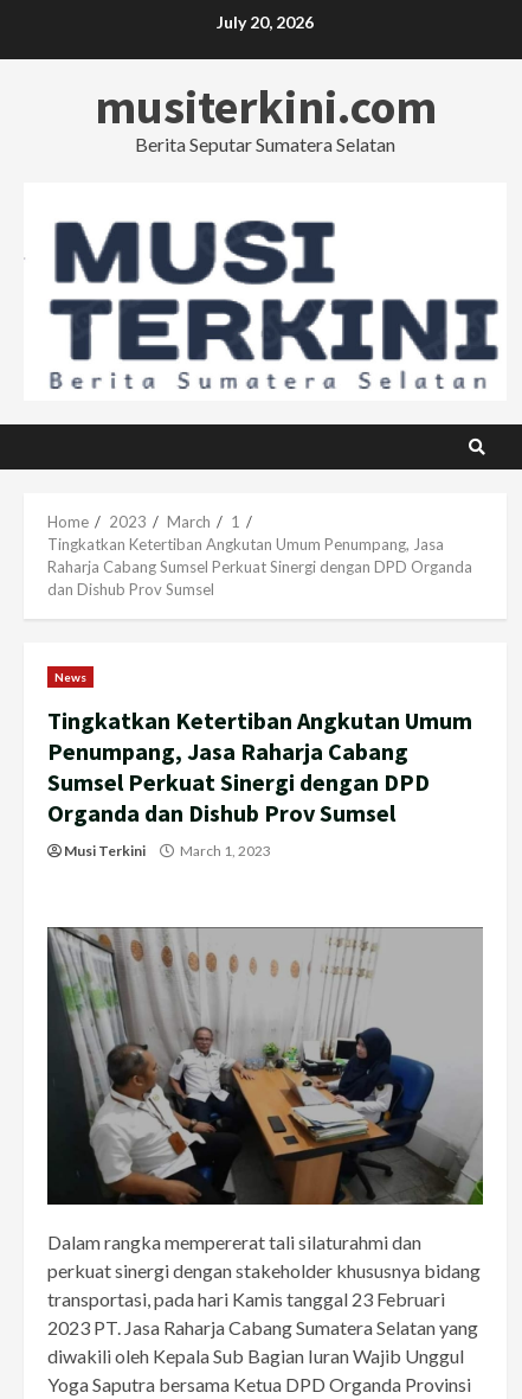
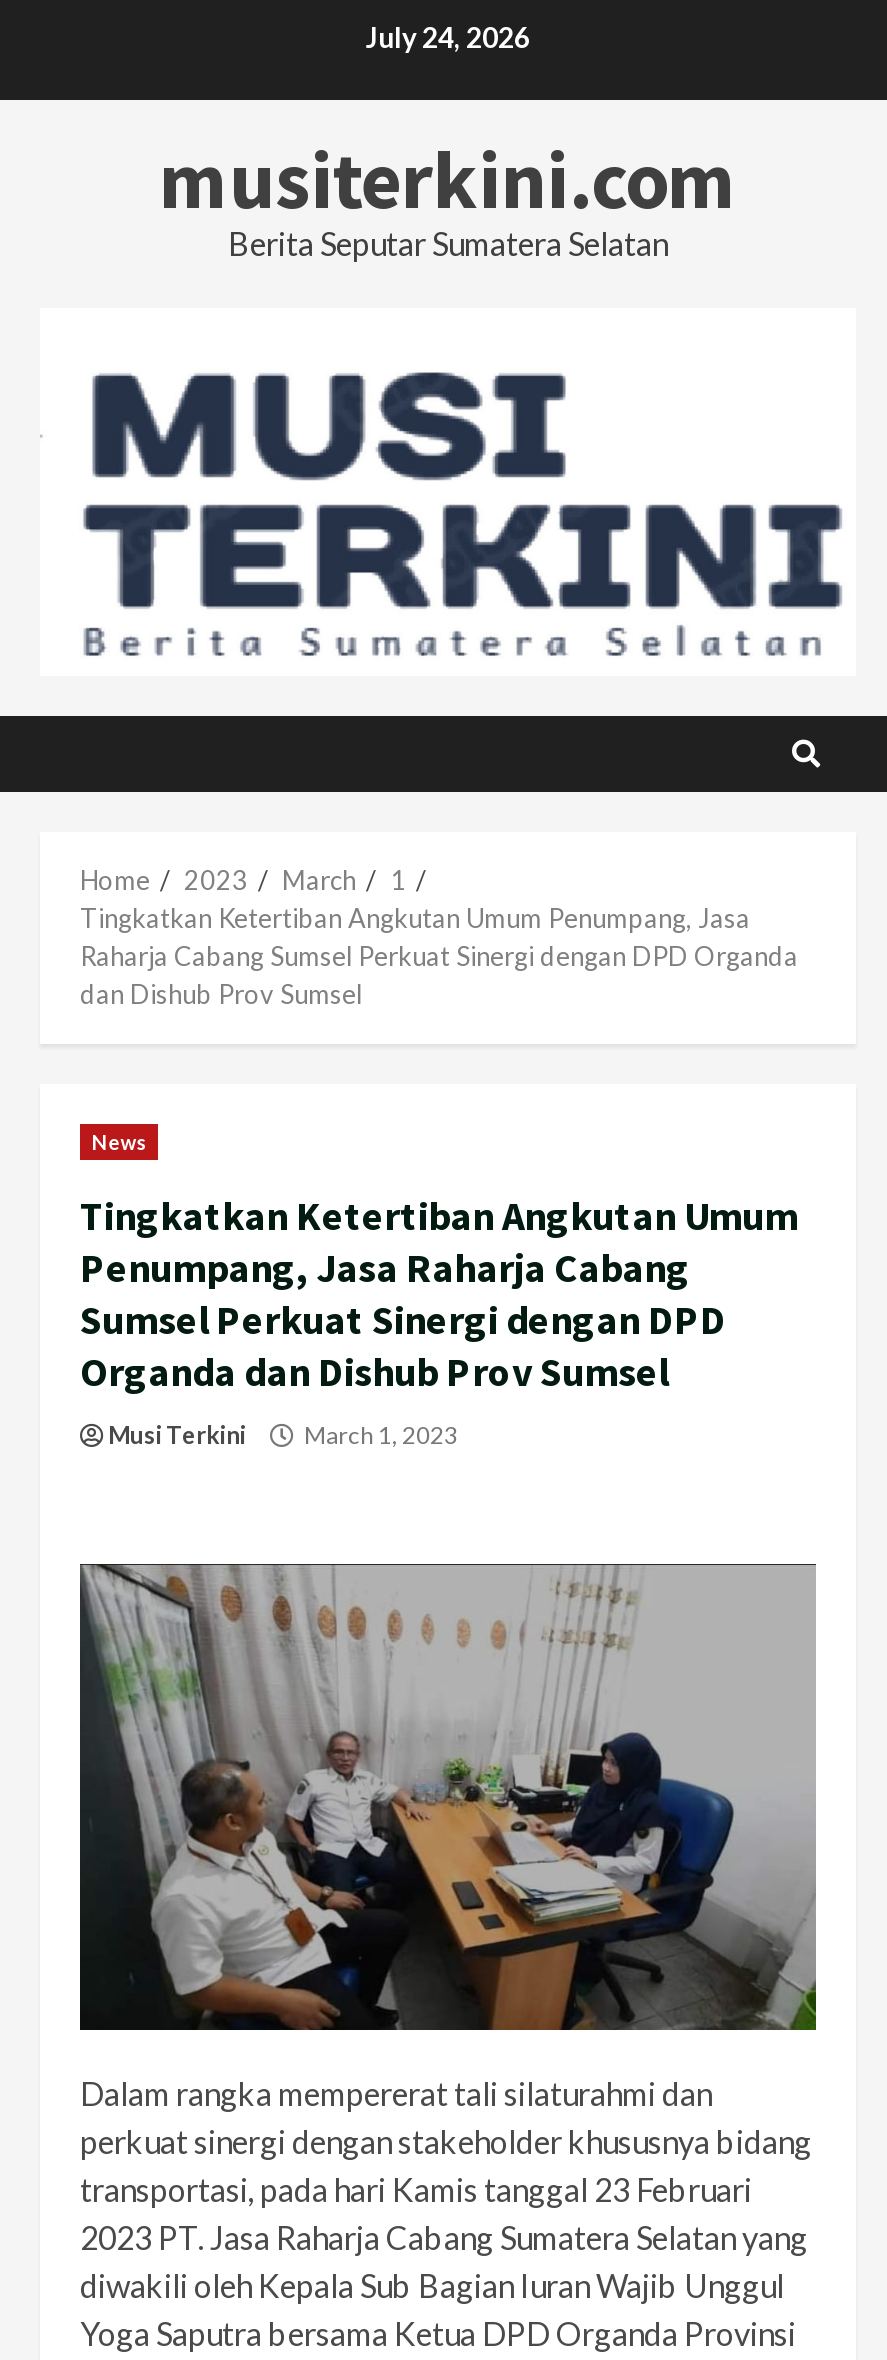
- July 20, 2026
+ July 24, 2026
